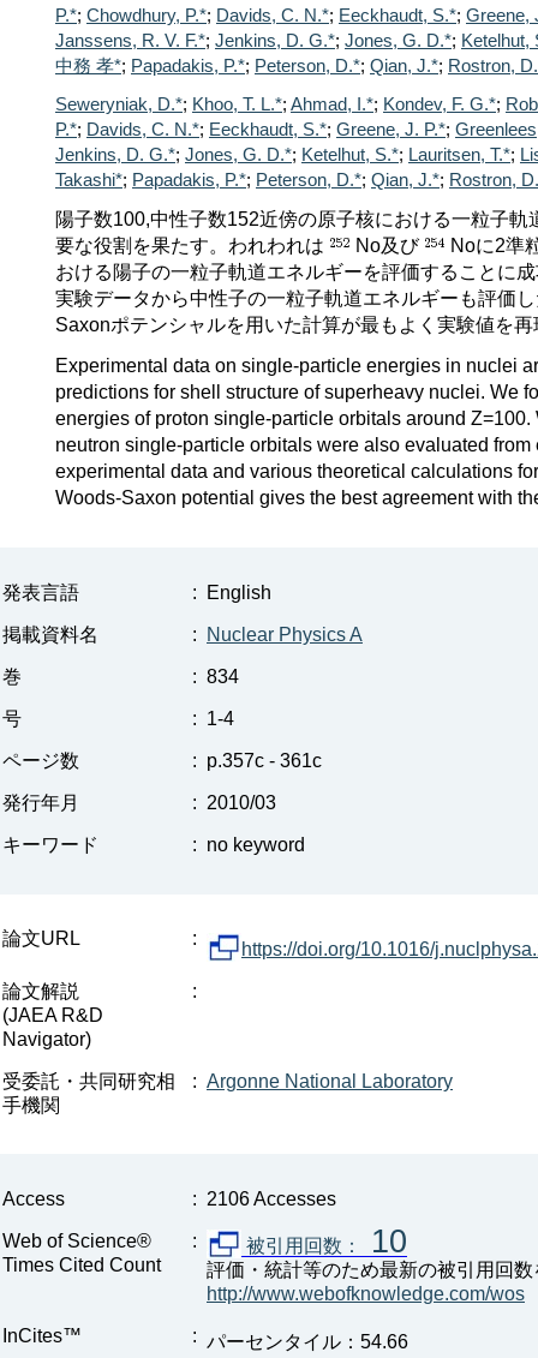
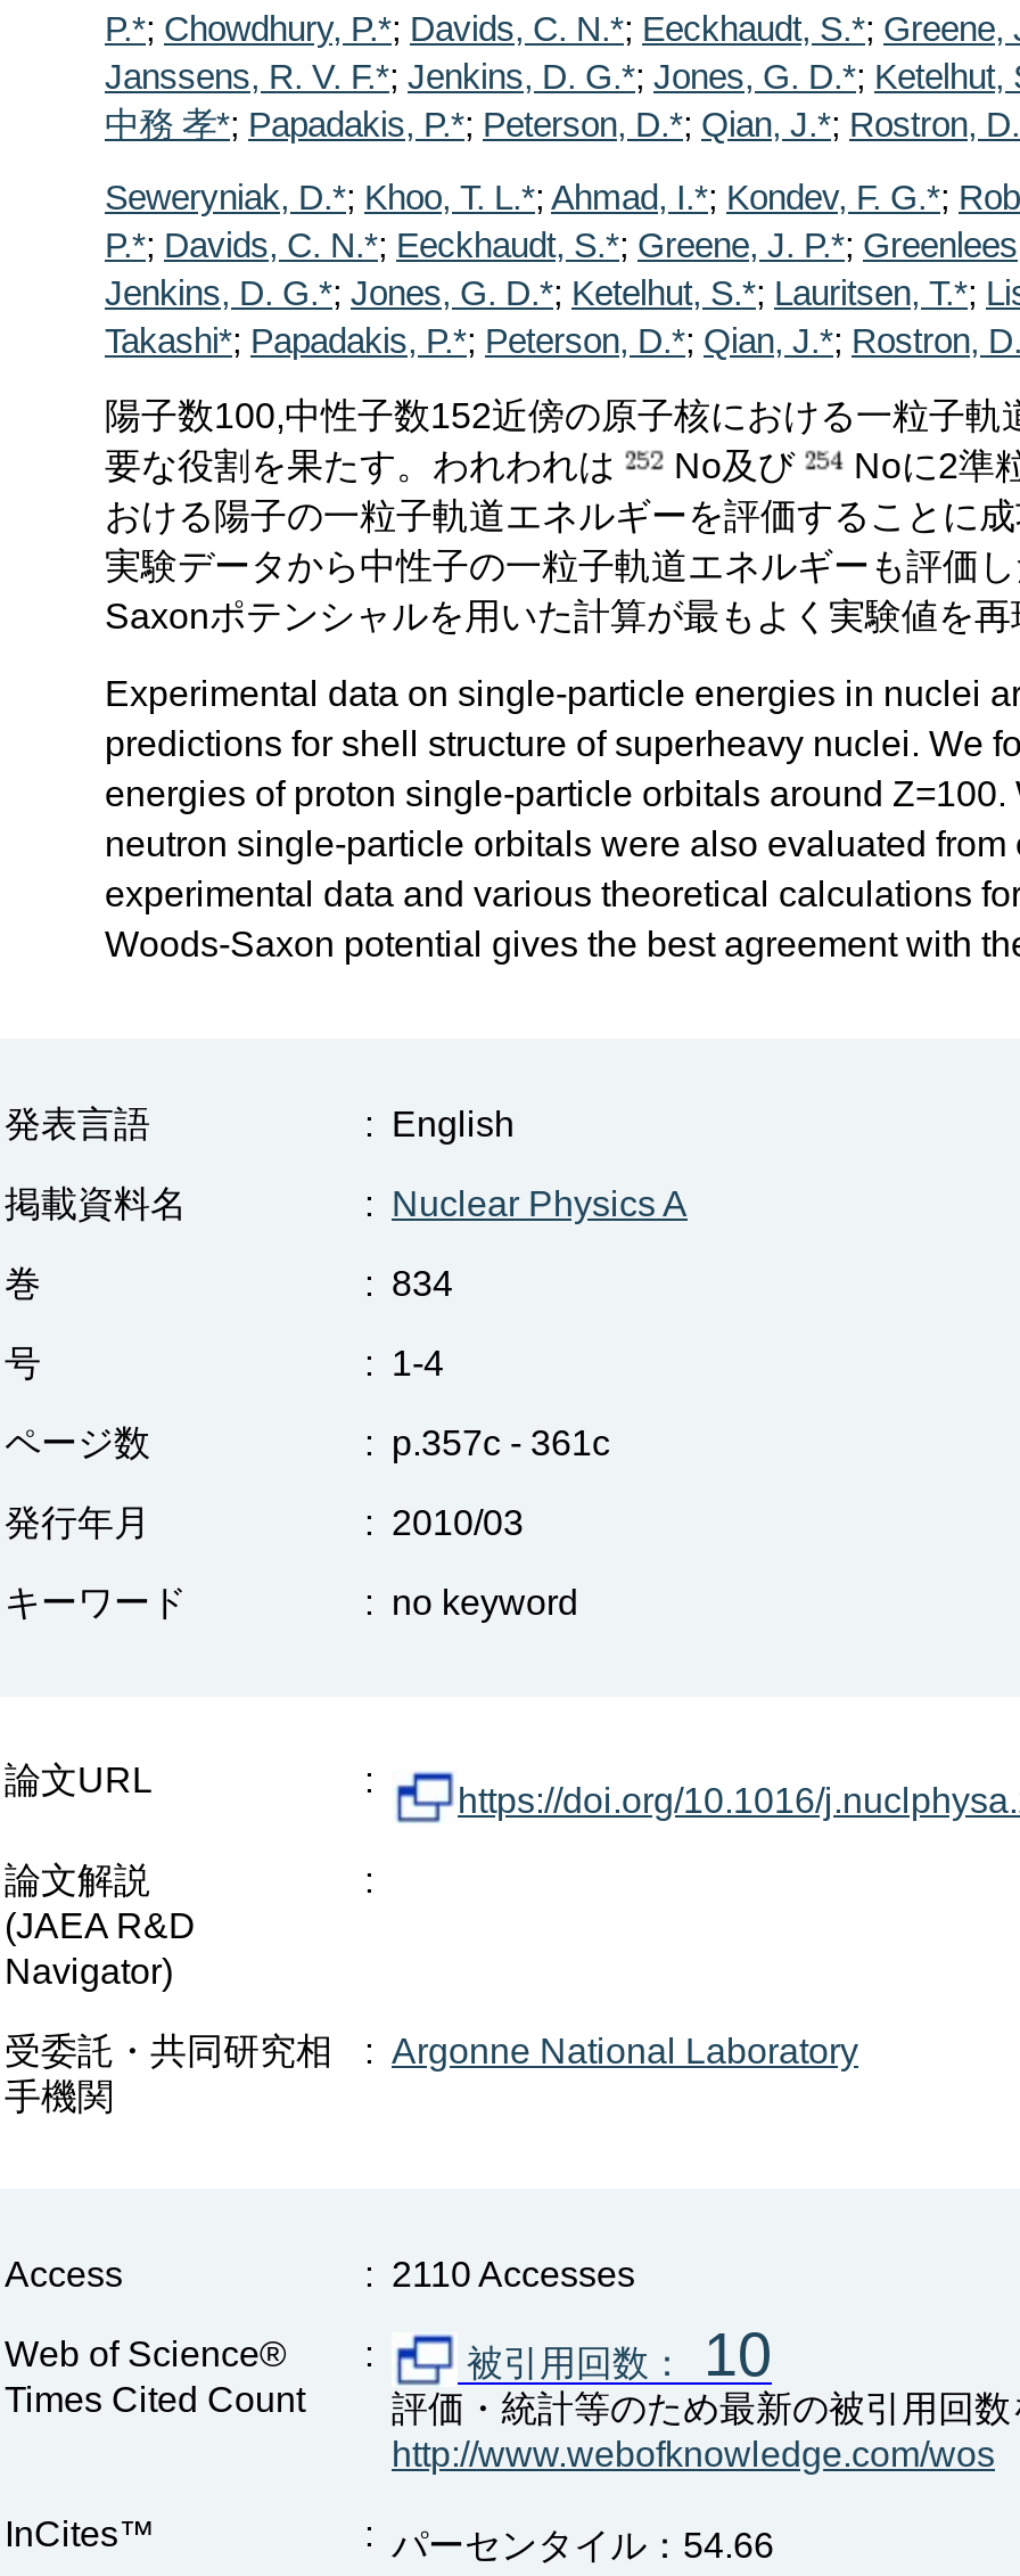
- : 2106 Accesses
+ : 2110 Accesses
